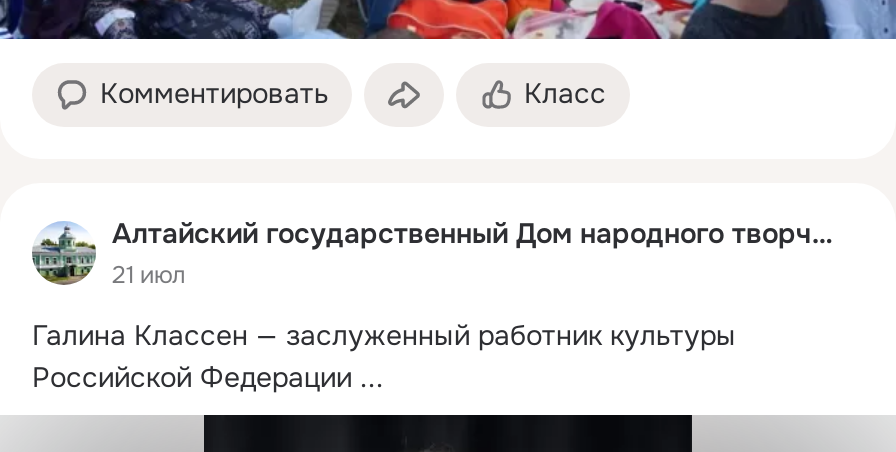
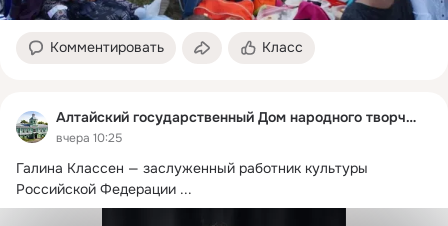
- 21 июл
+ вчера 10:25
